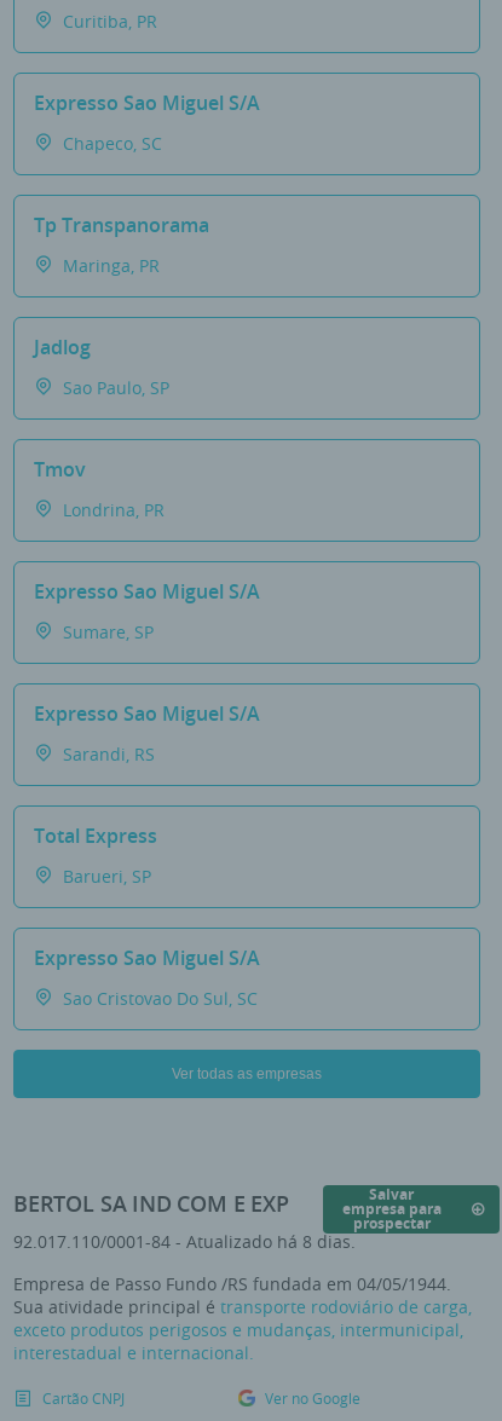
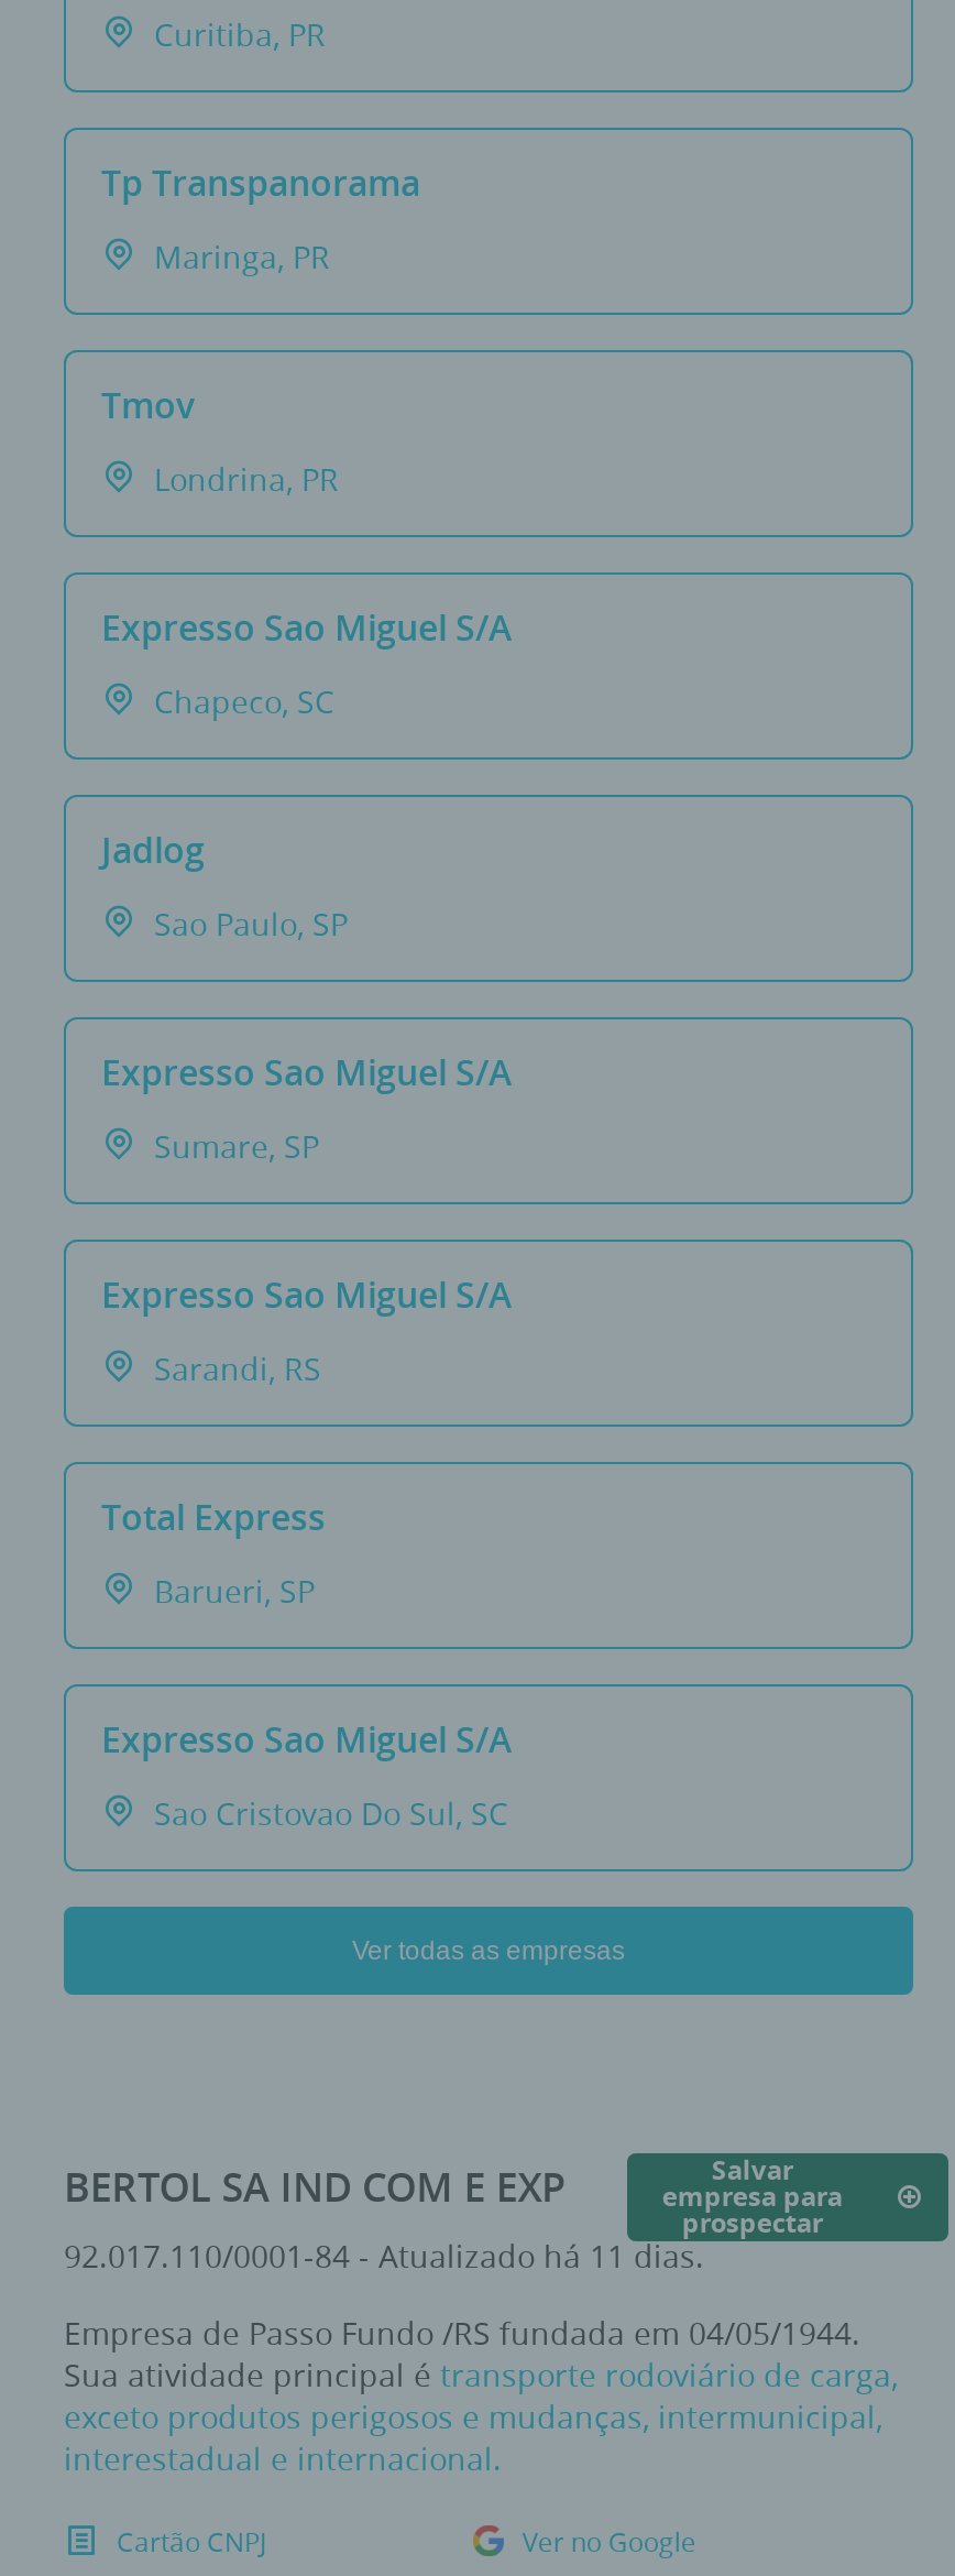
moved down: Expresso Sao Miguel S/a | Chapeco, SC

moved up: Tp Transpanorama | Maringa, PR

moved down: Jadlog | Sao Paulo, SP

moved up: Tmov | Londrina, PR

- 92.017.110/0001-84 - Atualizado há 8 dias.
+ 92.017.110/0001-84 - Atualizado há 11 dias.
